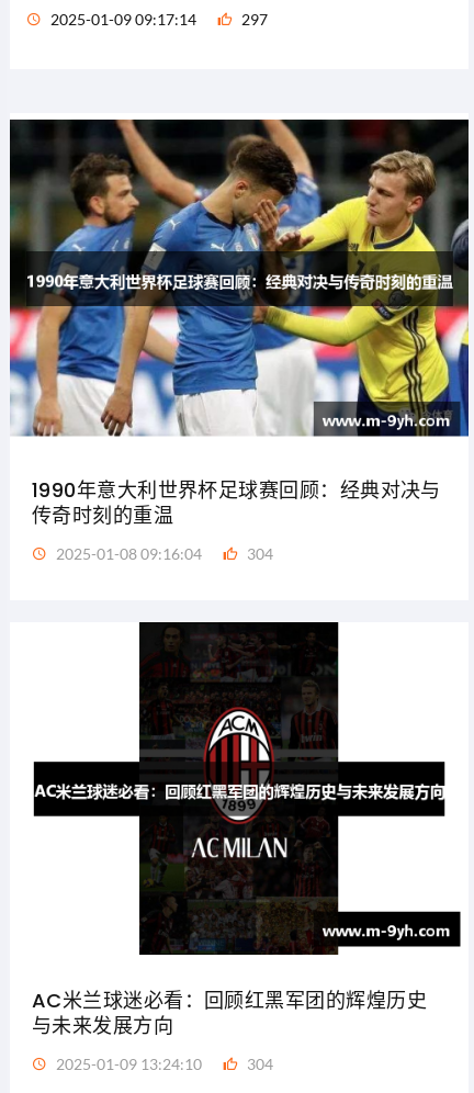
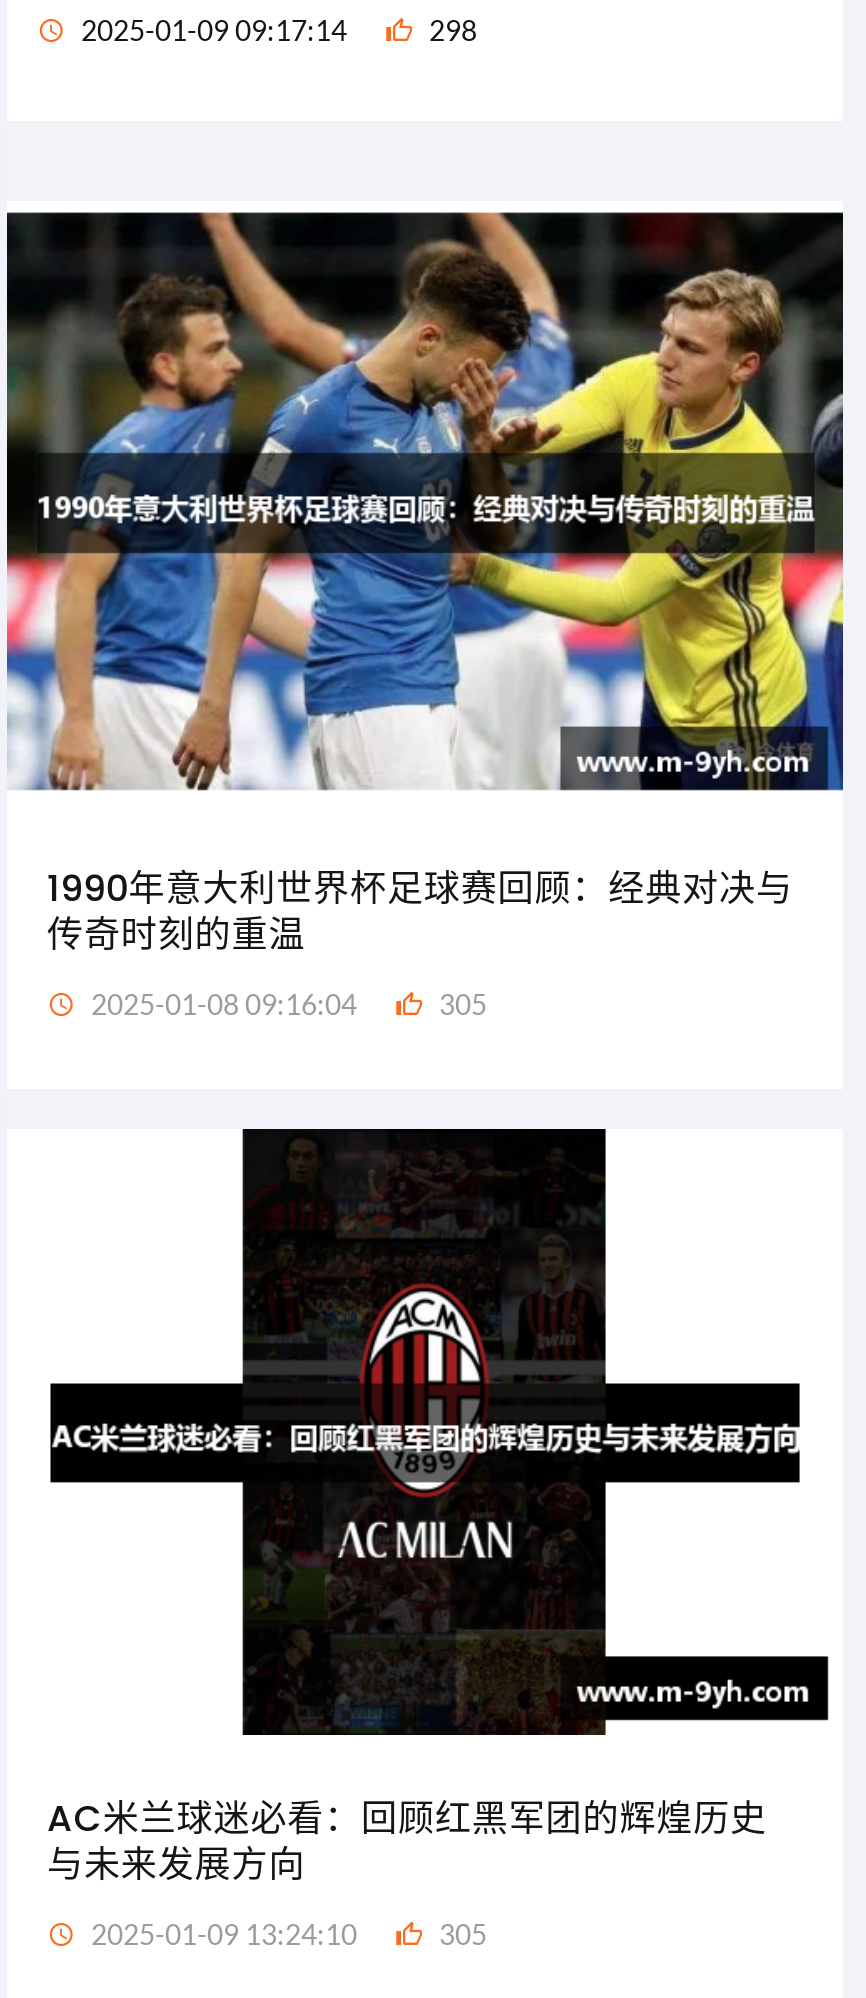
- 297
+ 298

- 304
+ 305

- 304
+ 305
